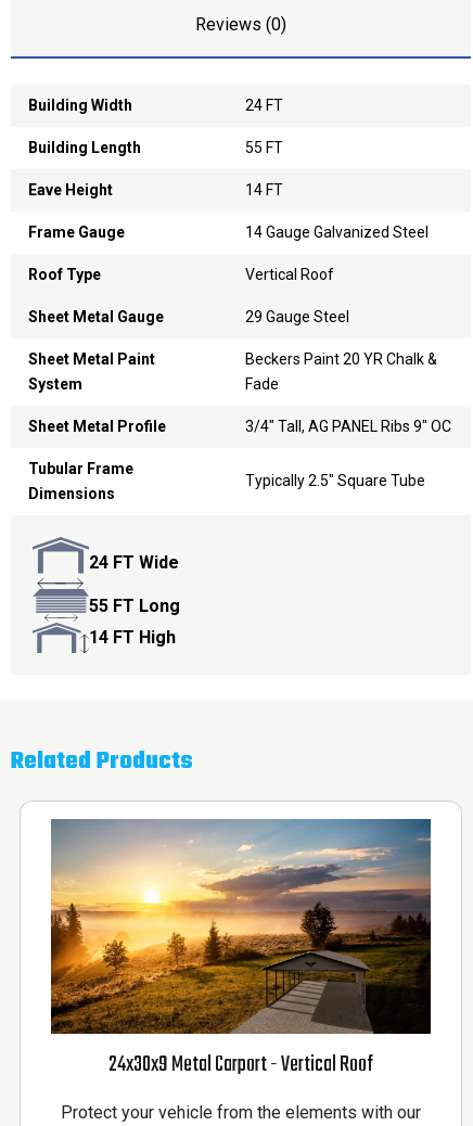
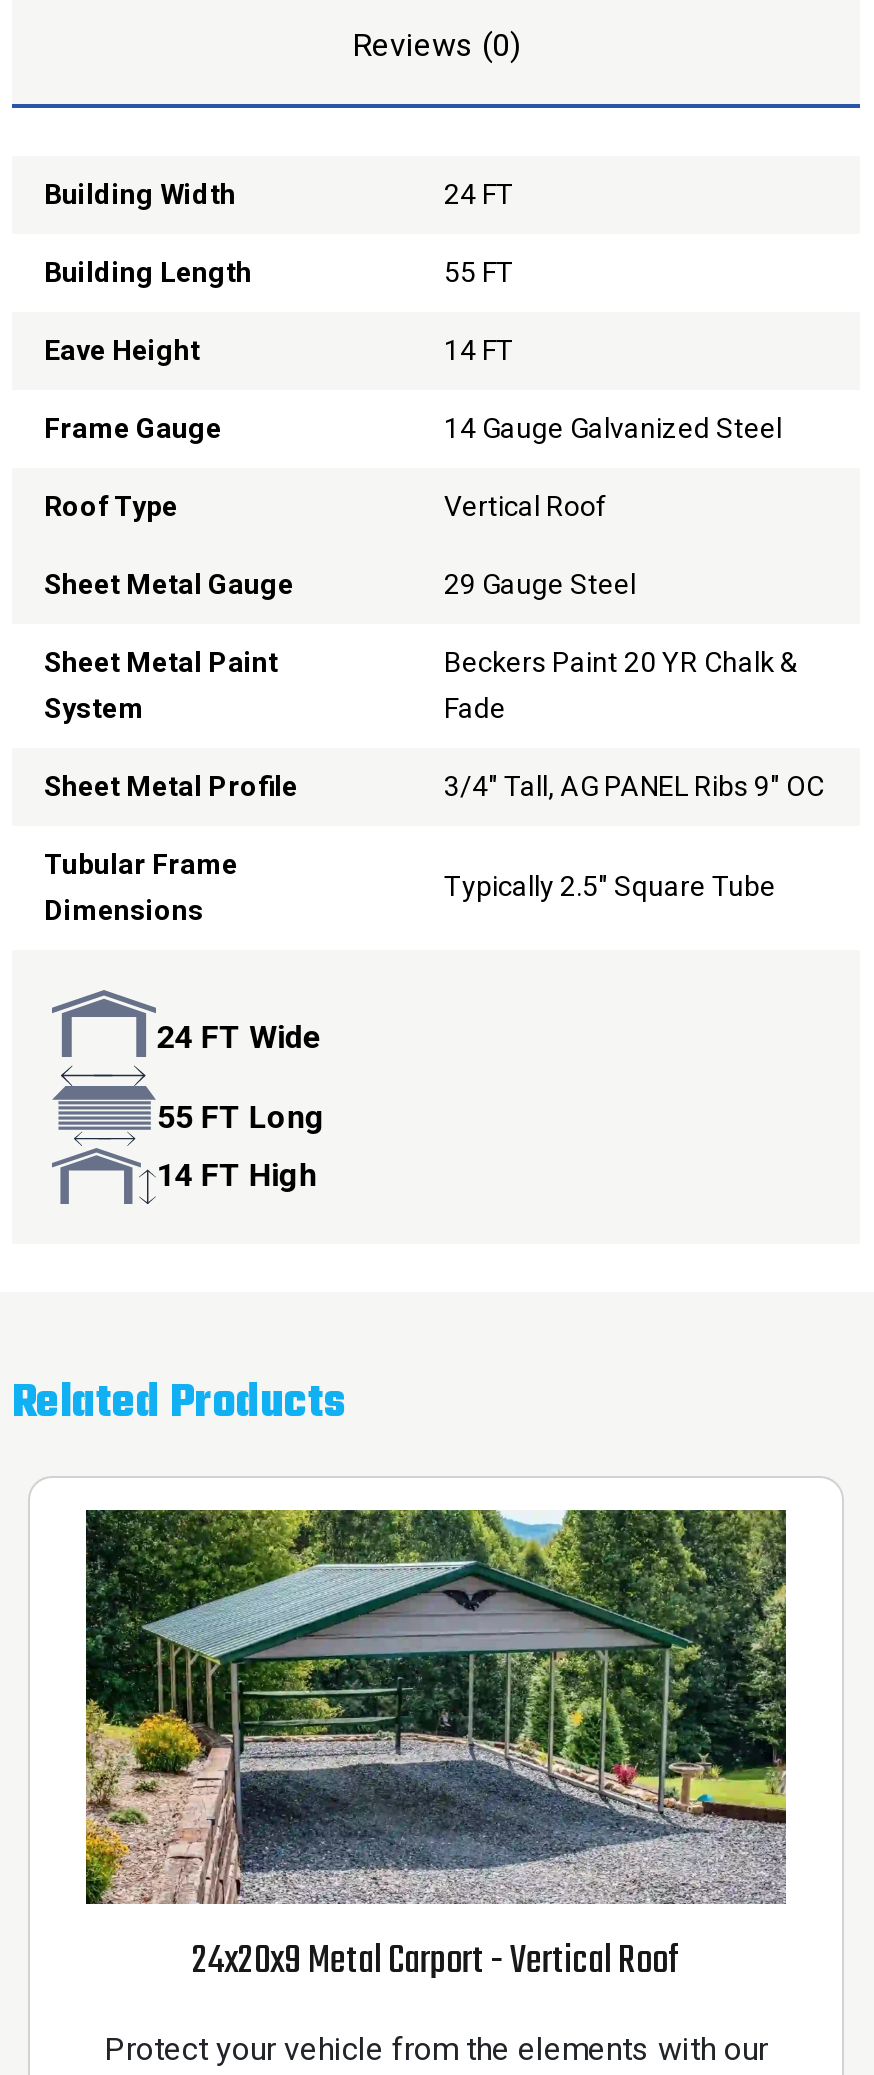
- [image]
- 24x30x9 Metal Carport - Vertical Roof
+ [image]
+ 24x20x9 Metal Carport - Vertical Roof
